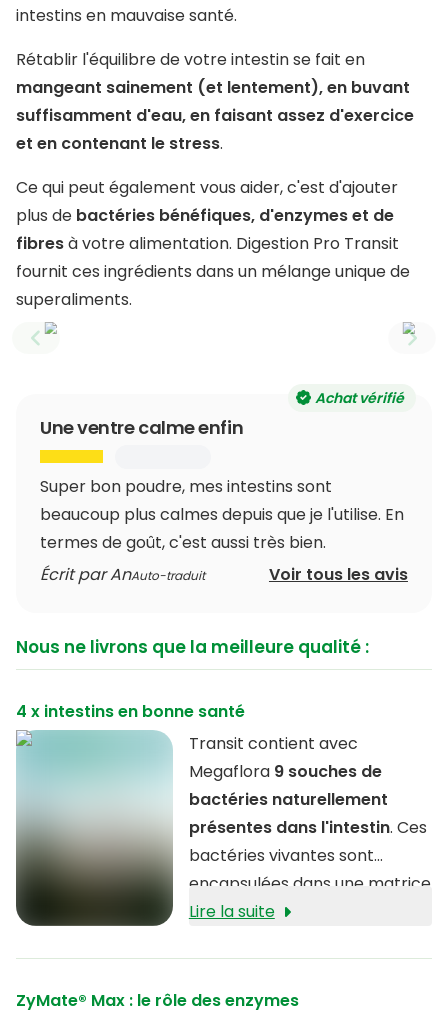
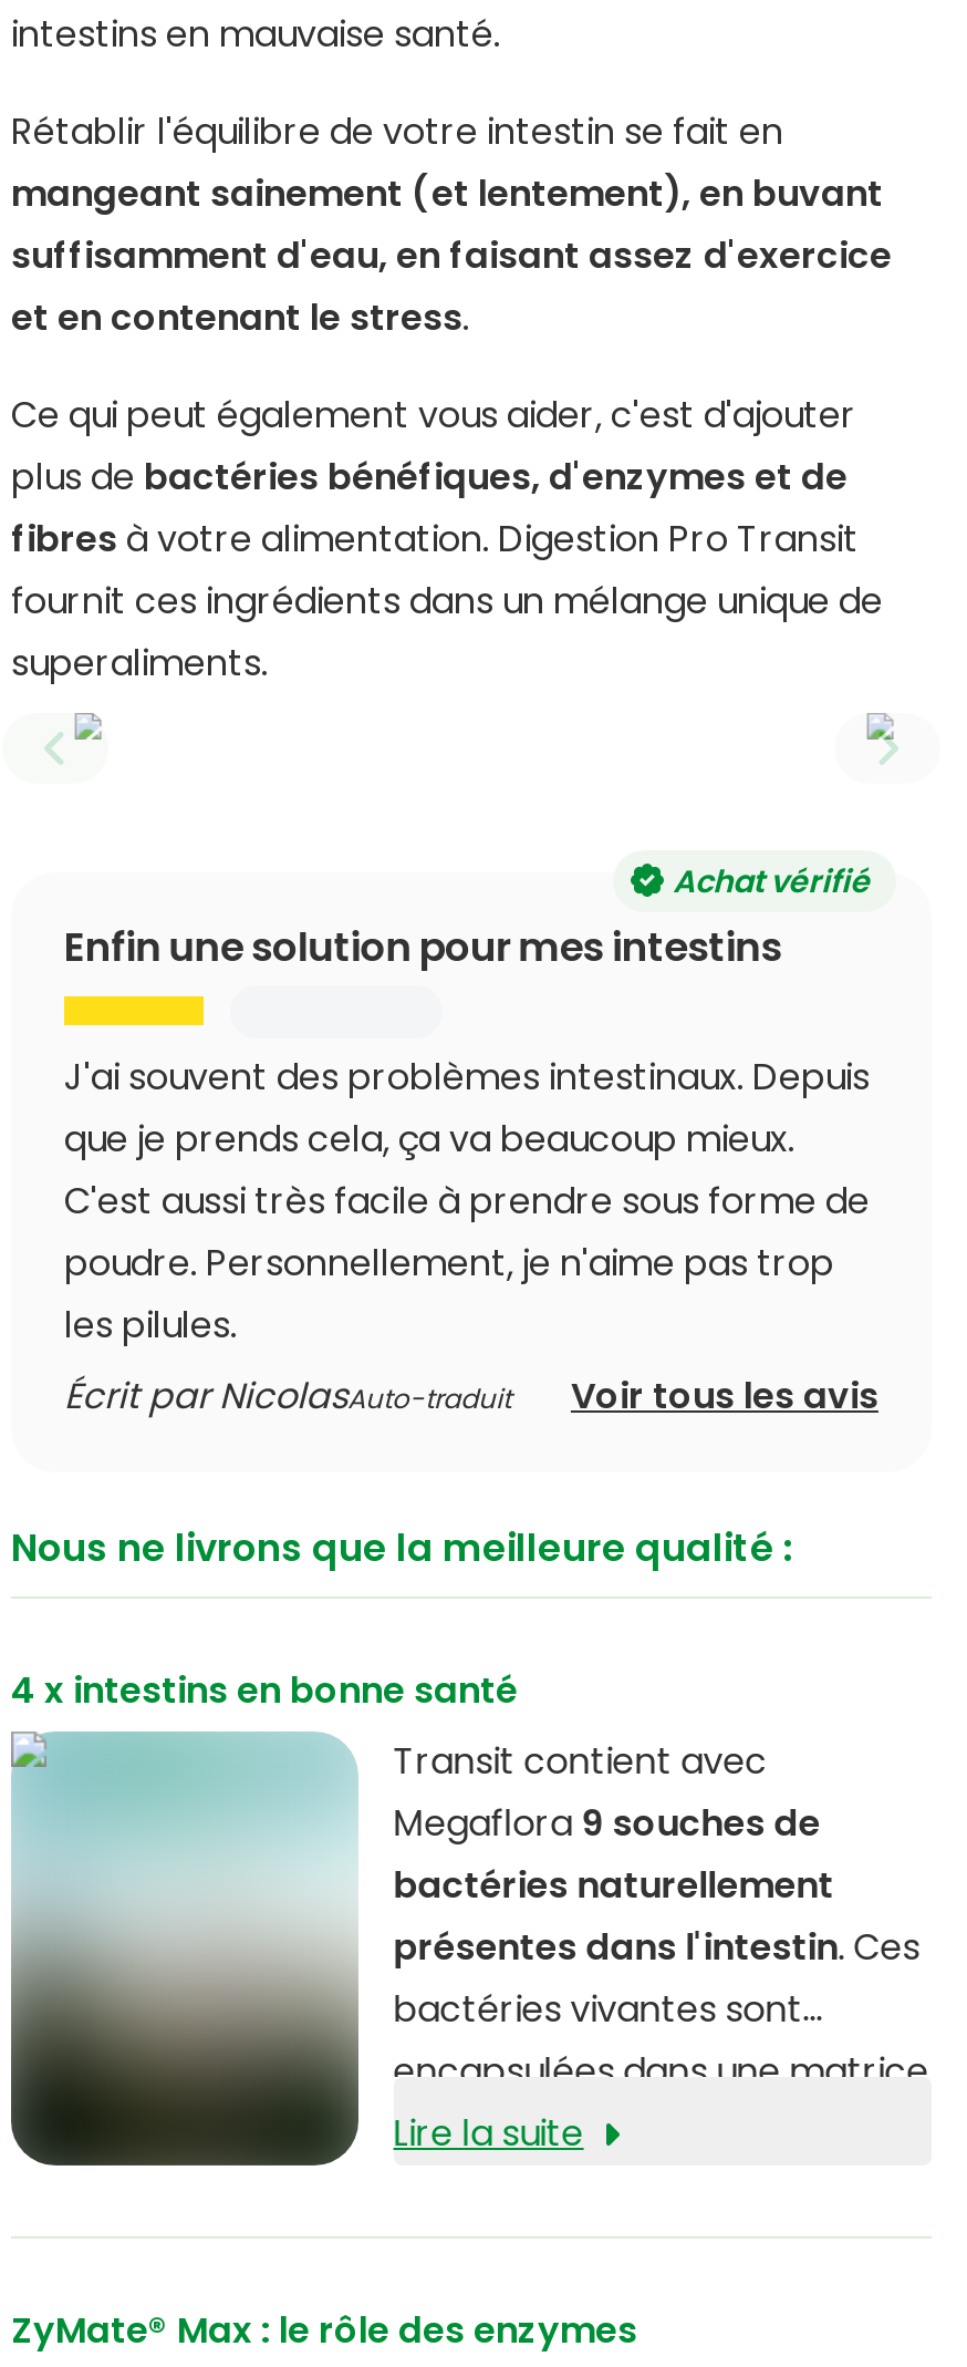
- Une ventre calme enfin
+ Enfin une solution pour mes intestins

- Super bon poudre, mes intestins sont
- beaucoup plus calmes depuis que je l'utilise. En
- termes de goût, c'est aussi très bien.
- Écrit par AnAuto-traduit
+ J'ai souvent des problèmes intestinaux. Depuis
+ que je prends cela, ça va beaucoup mieux.
+ C'est aussi très facile à prendre sous forme de
+ poudre. Personnellement, je n'aime pas trop
+ les pilules.
+ Écrit par NicolasAuto-traduit
